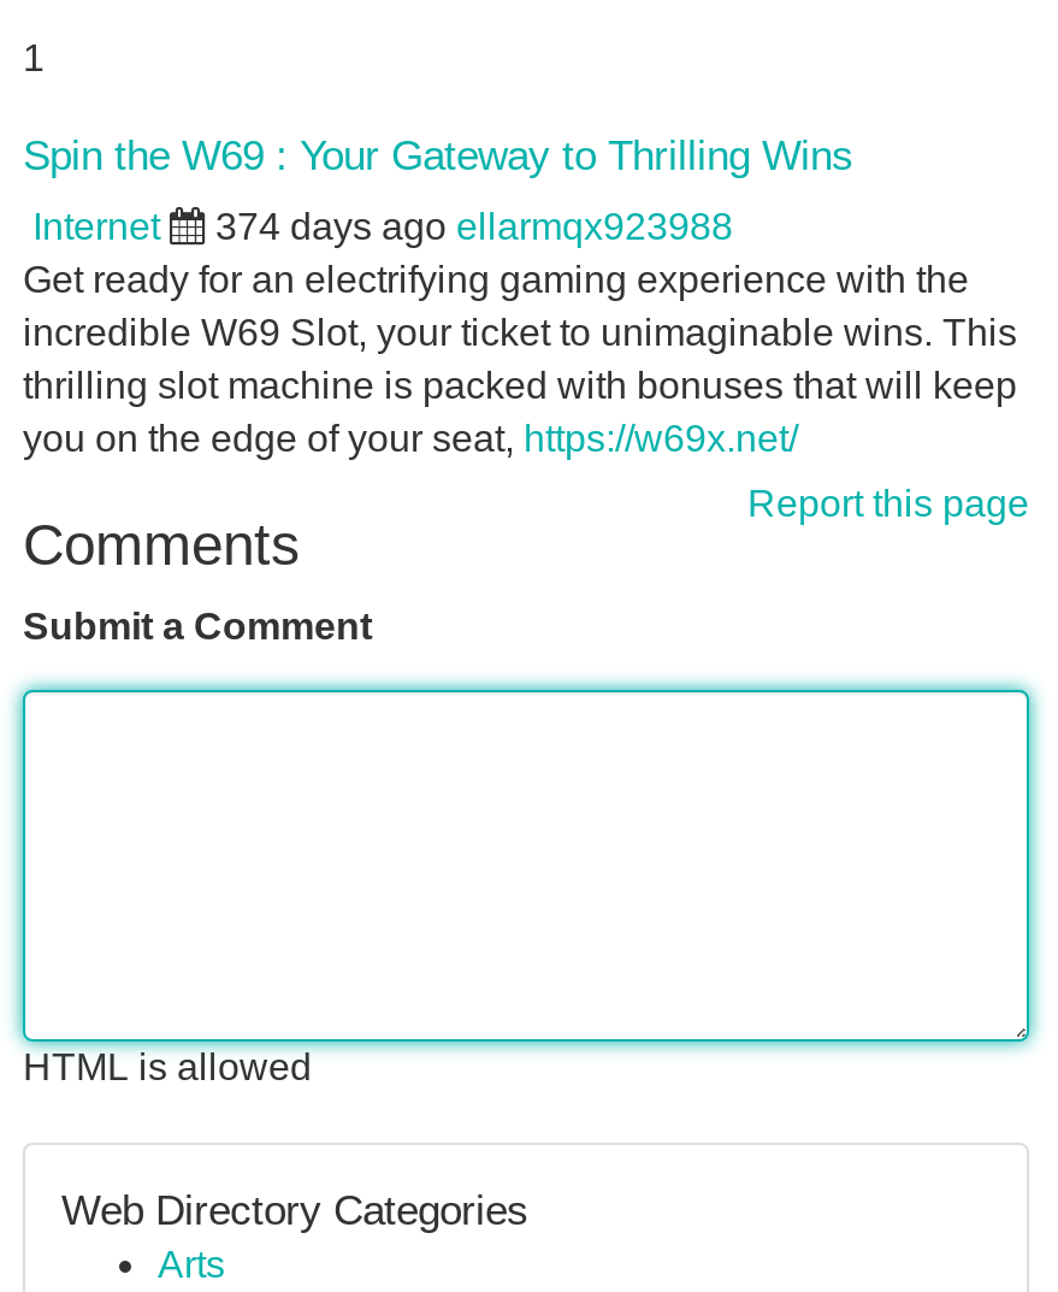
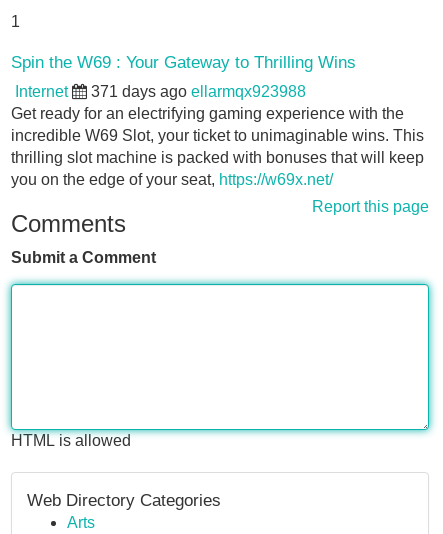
- 374 days ago ellarmqx923988
+ 371 days ago ellarmqx923988
